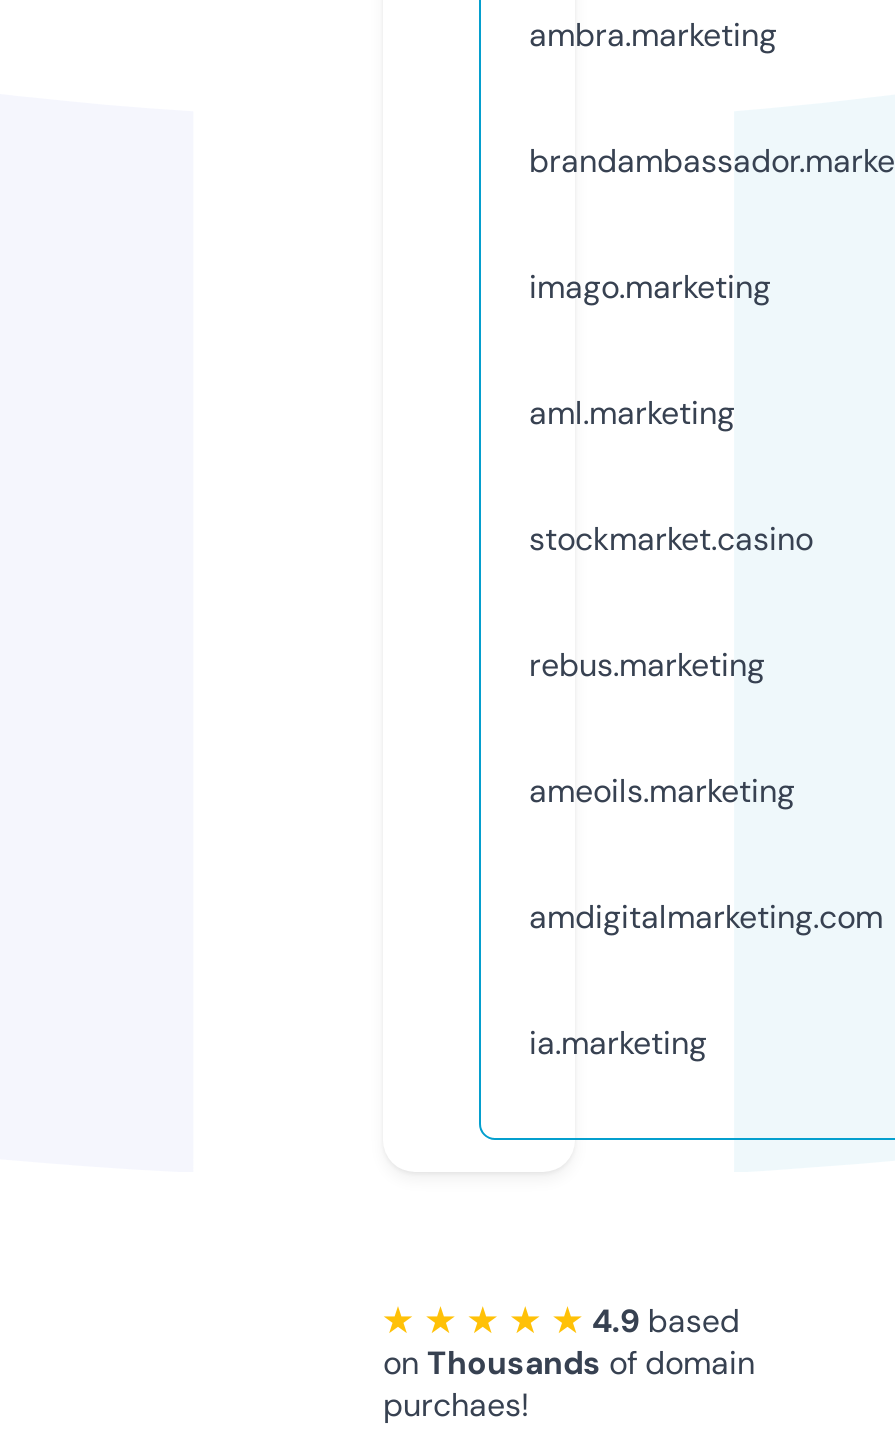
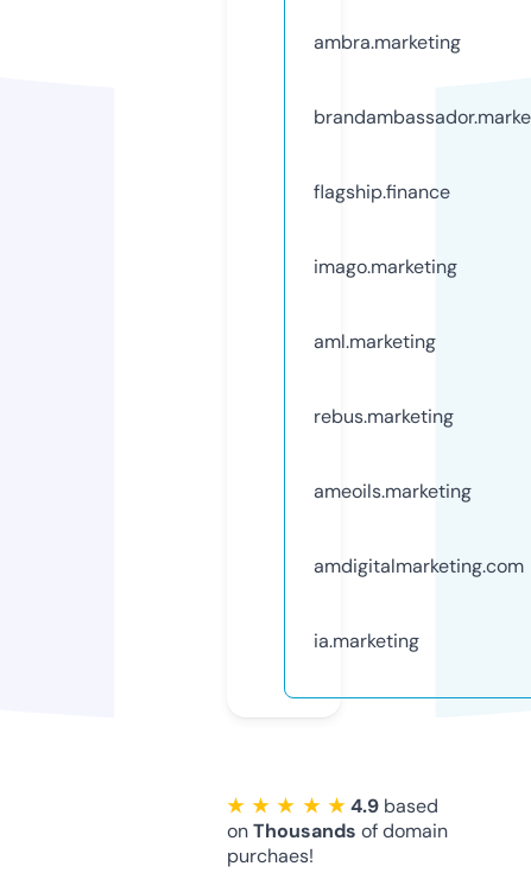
+ flagship.finance

moved down: imago.marketing | aml.marketing

- stockmarket.casino
